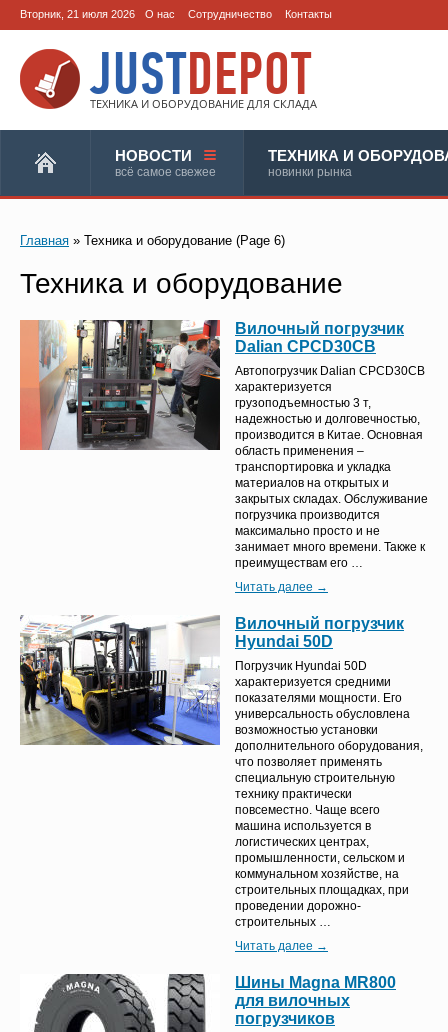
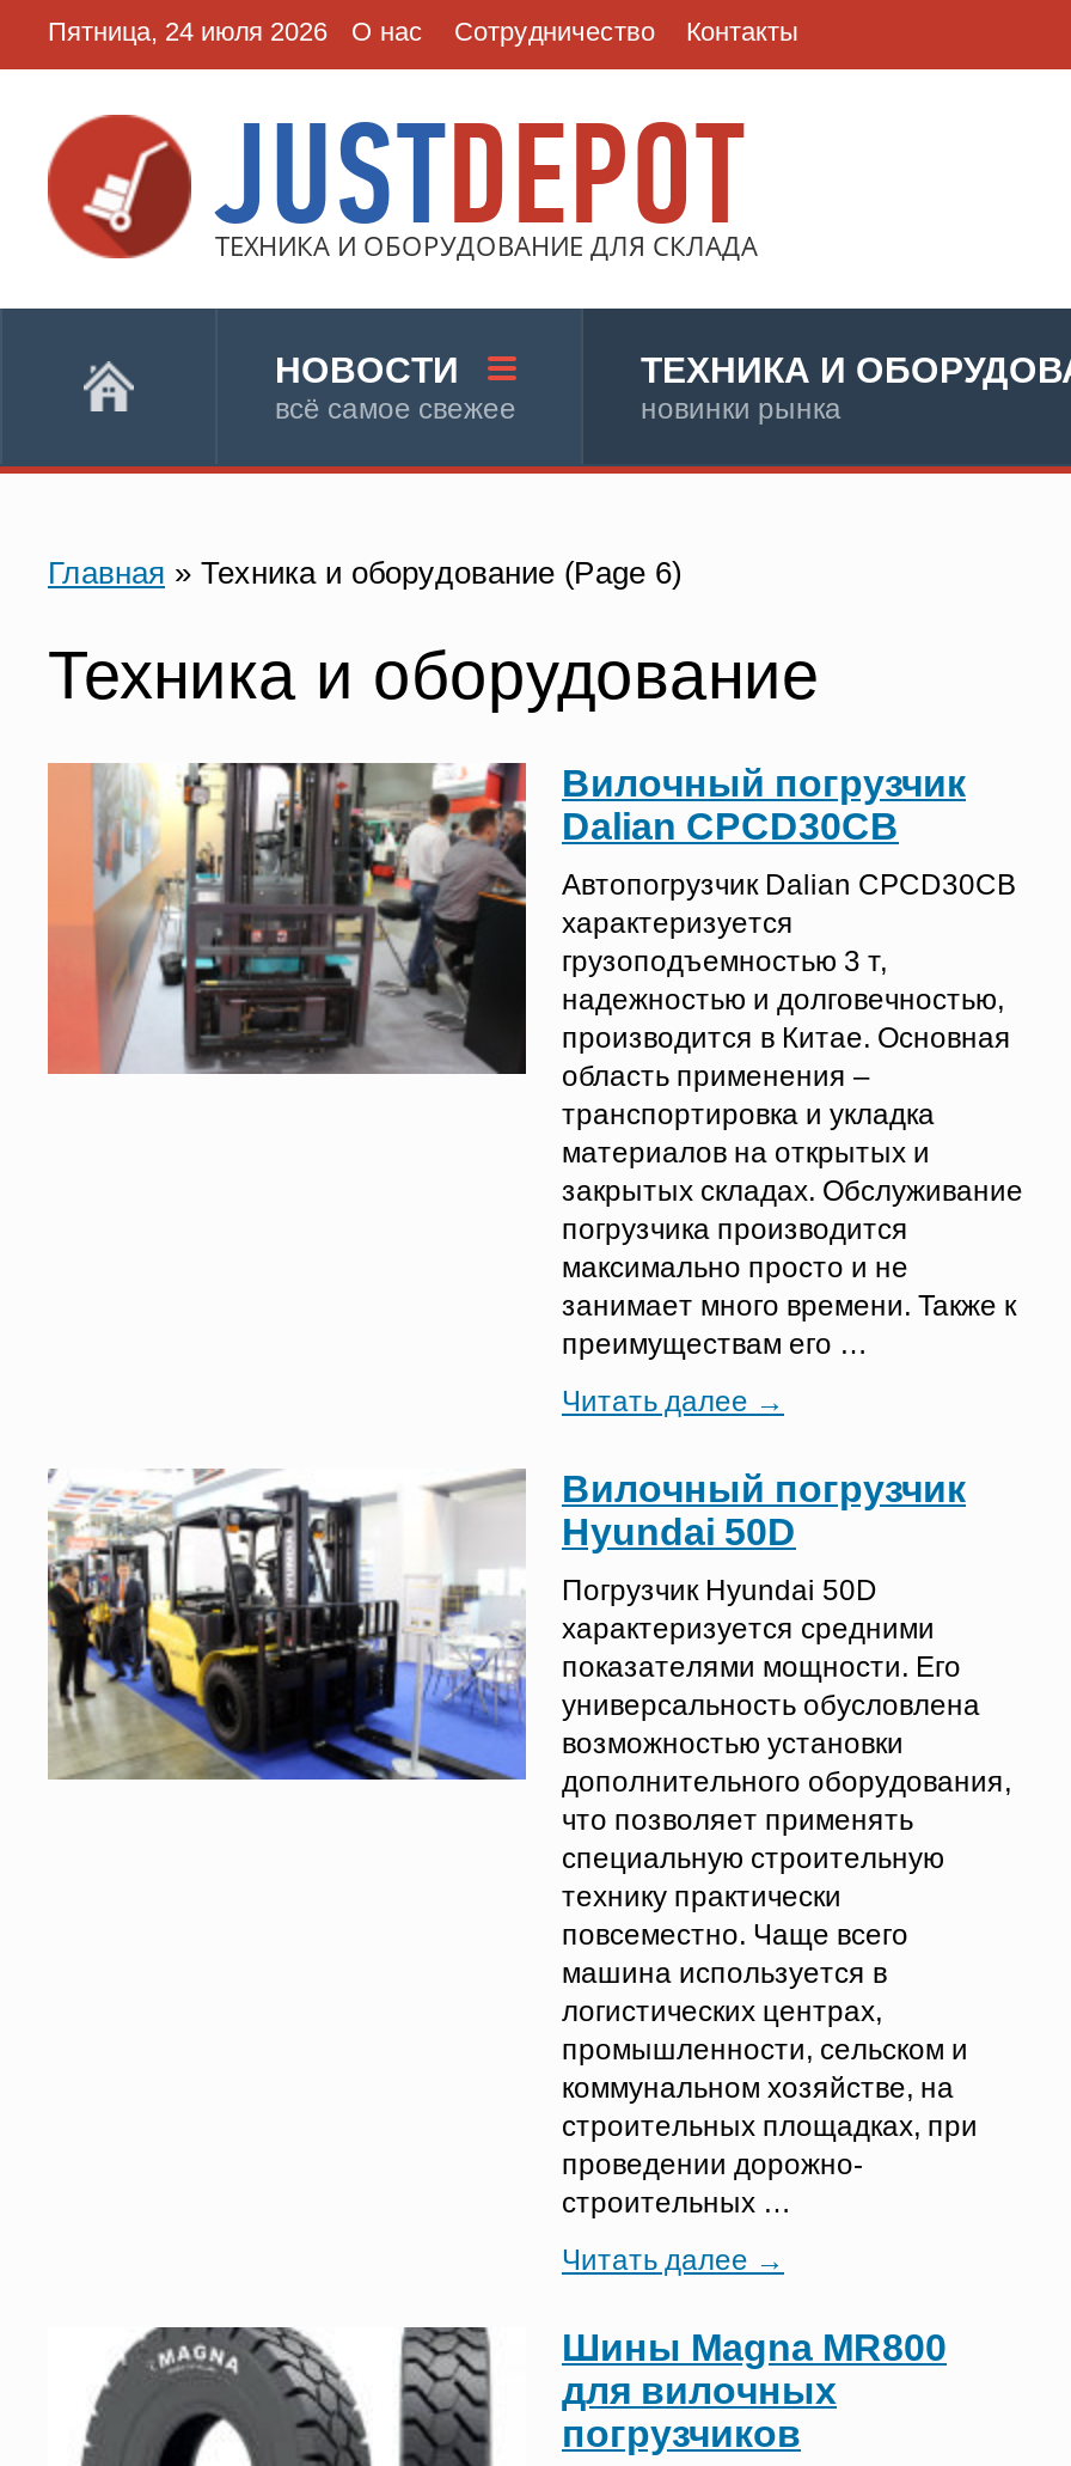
- Вторник, 21 июля 2026 О нас Сотрудничество Контакты
+ Пятница, 24 июля 2026 О нас Сотрудничество Контакты
